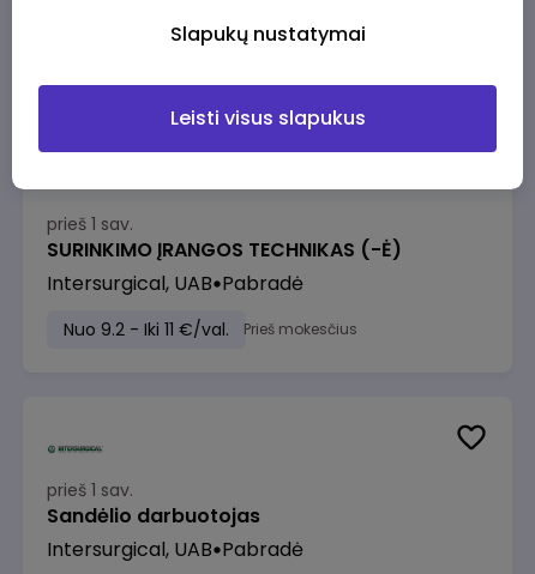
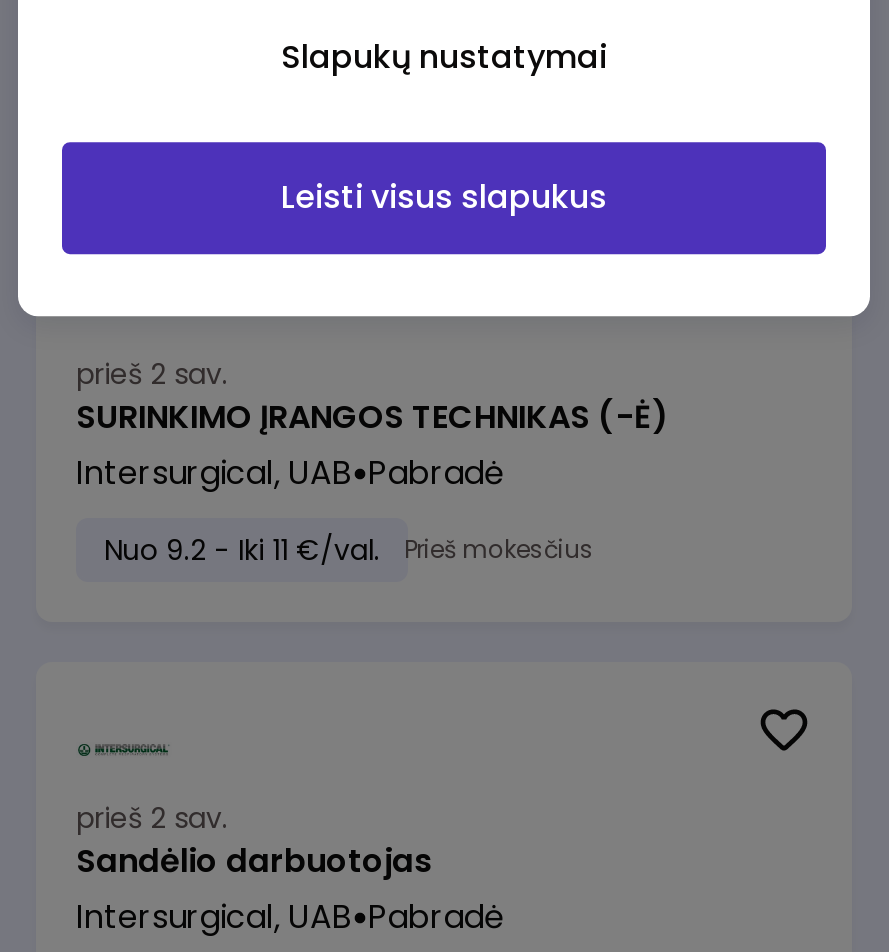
- prieš 1 sav.
+ prieš 2 sav.

- prieš 1 sav.
+ prieš 2 sav.
